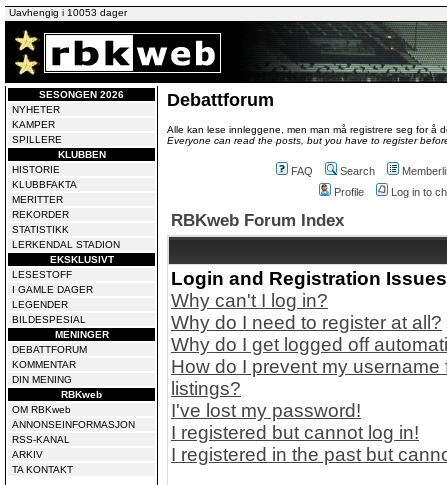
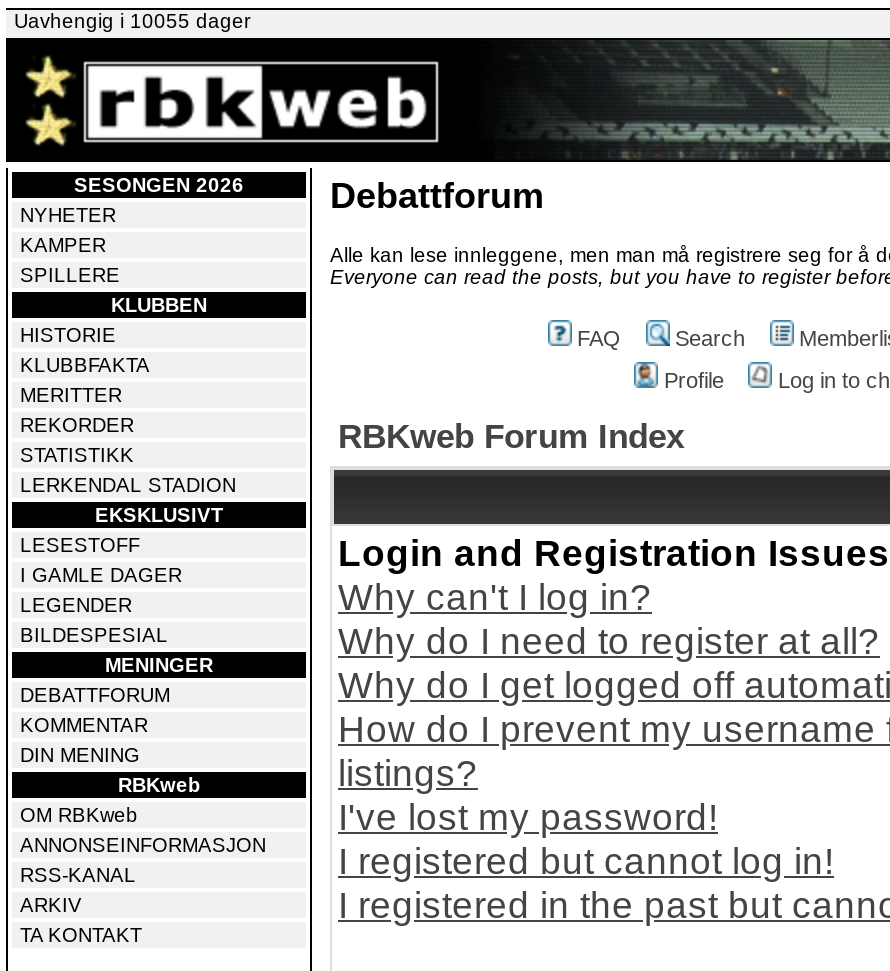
- Uavhengig i 10053 dager
+ Uavhengig i 10055 dager
